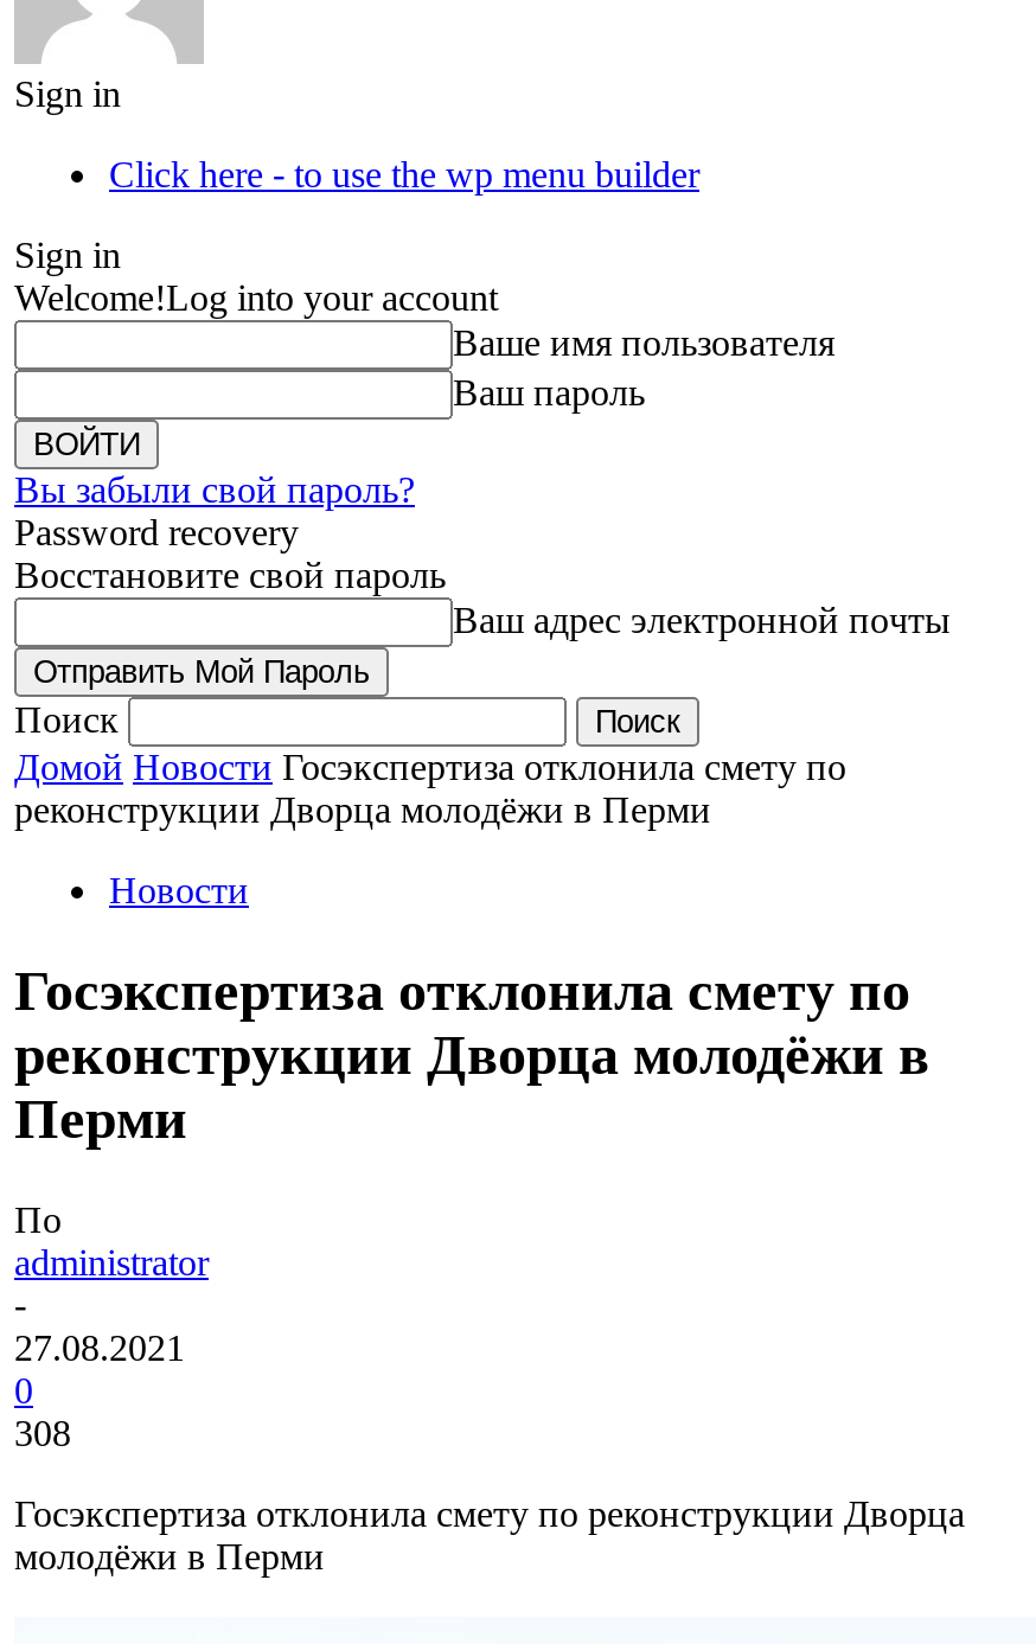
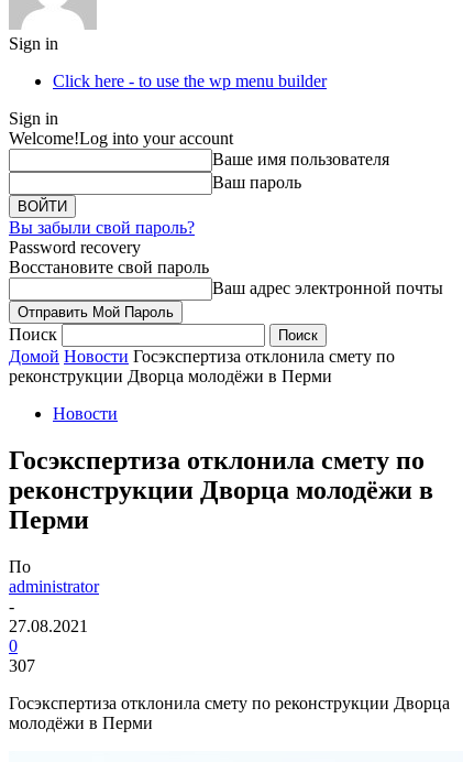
- 308
+ 307
